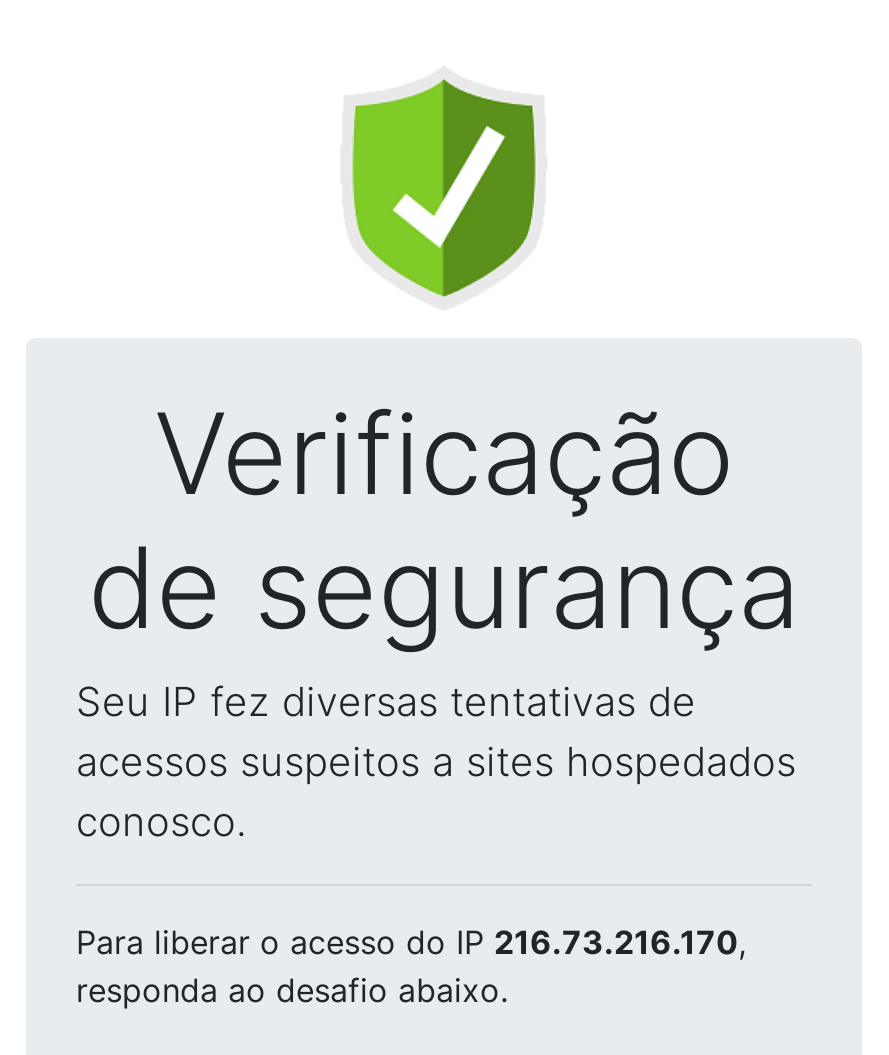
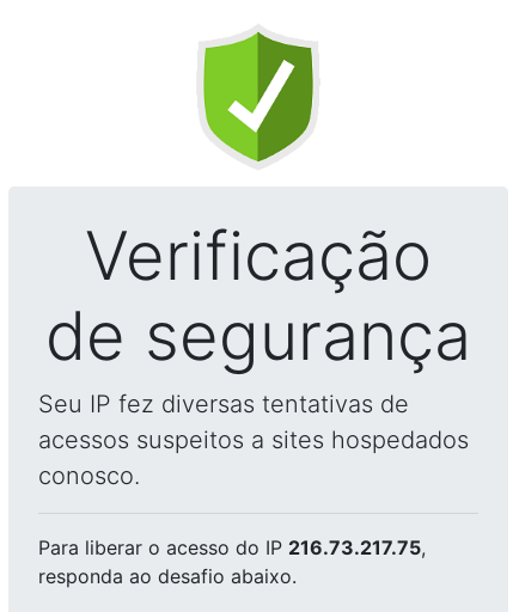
- Para liberar o acesso do IP 216.73.216.170,
+ Para liberar o acesso do IP 216.73.217.75,
